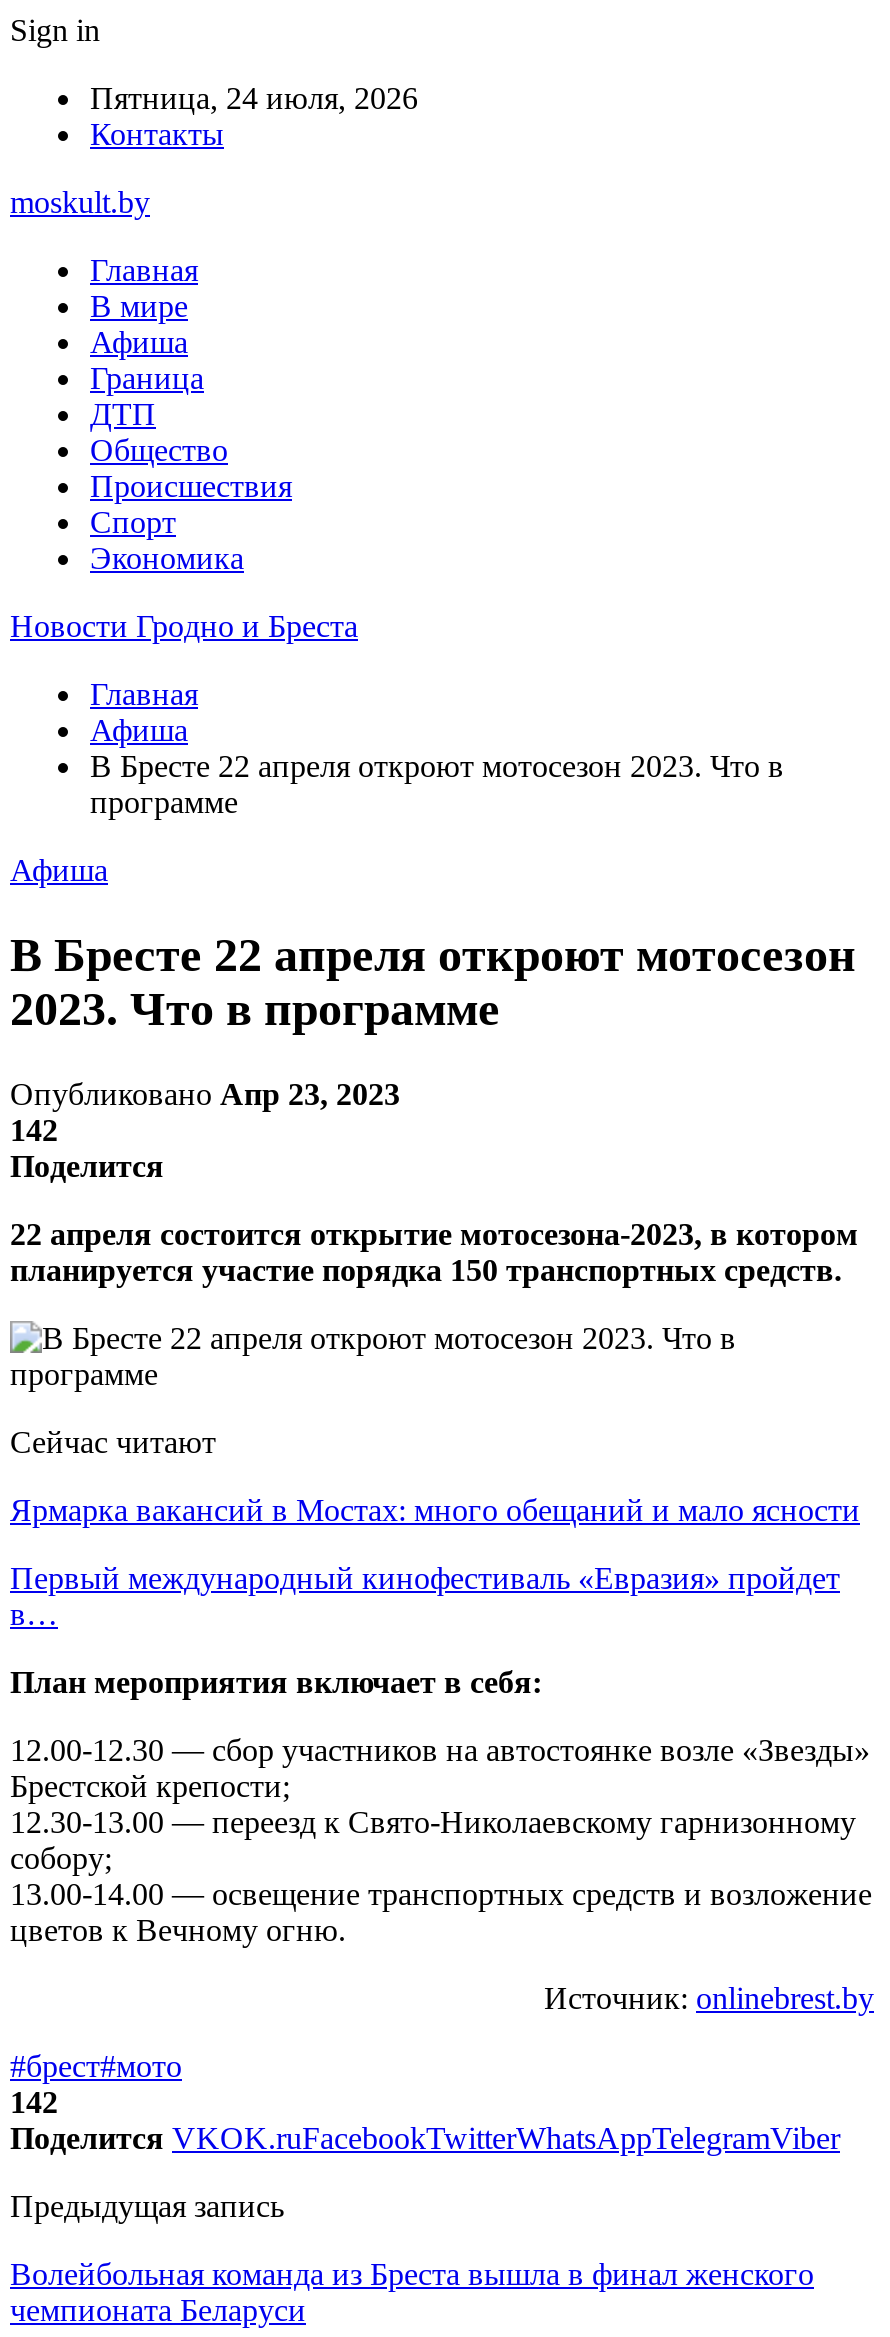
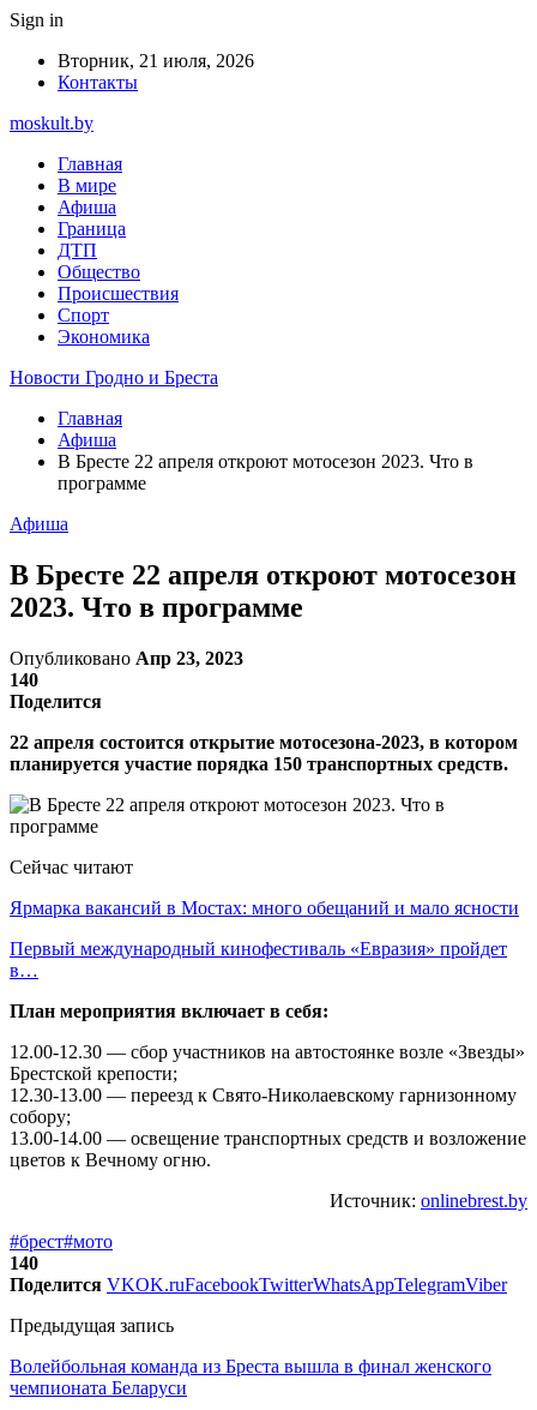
- Пятница, 24 июля, 2026
+ Вторник, 21 июля, 2026

- 142
+ 140

- 142
+ 140
